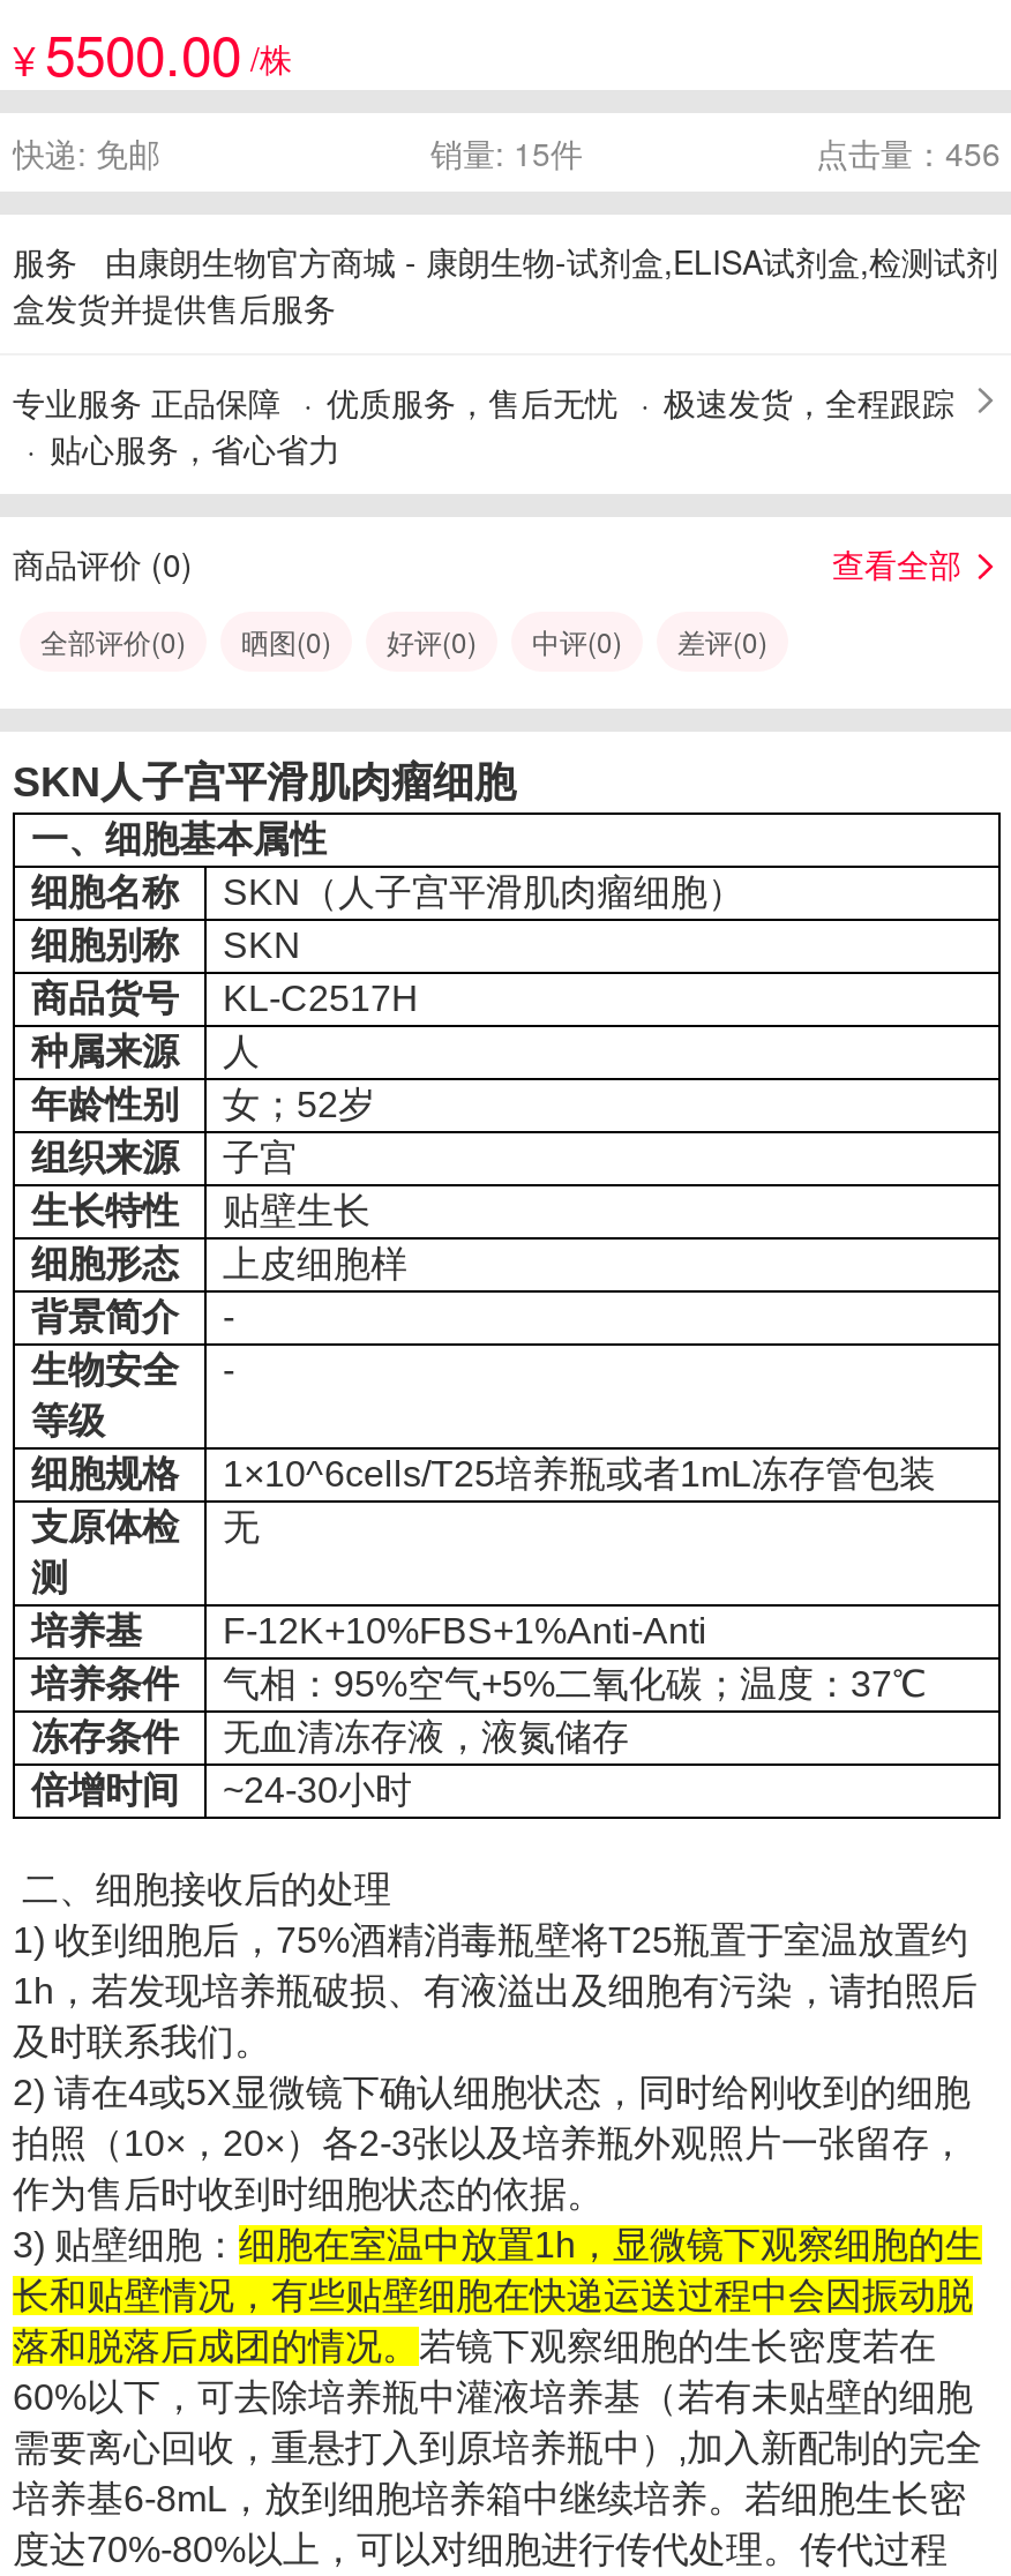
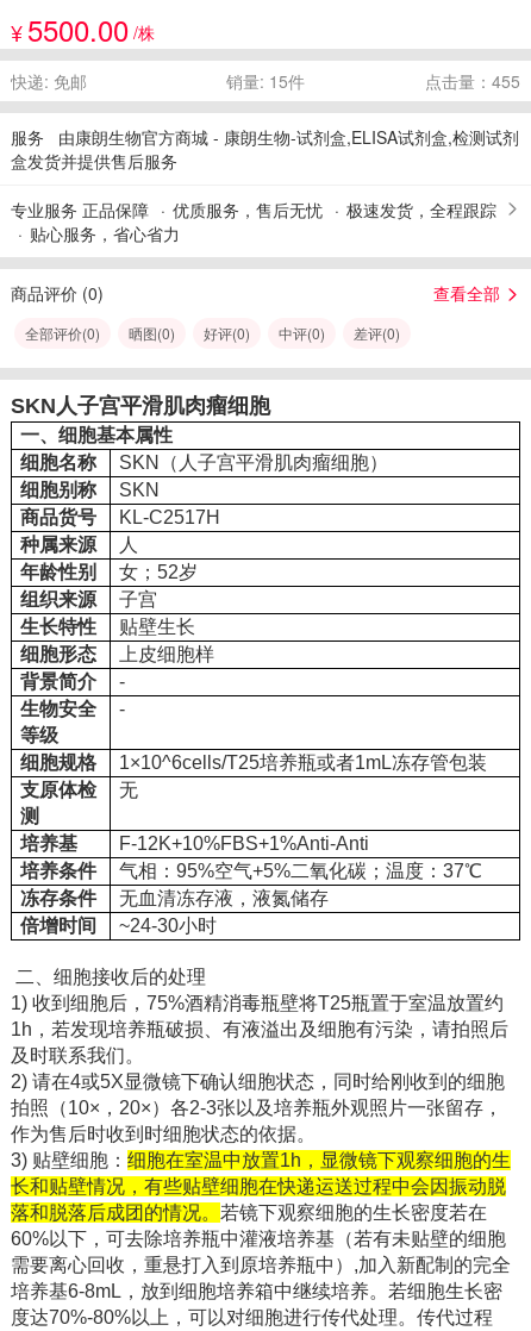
- 点击量：456
+ 点击量：455
